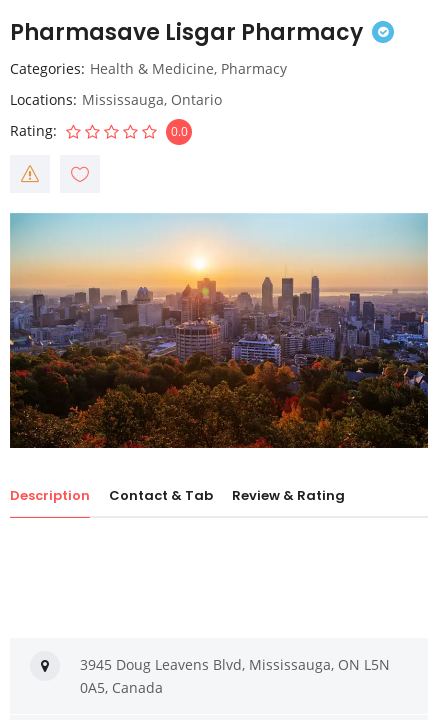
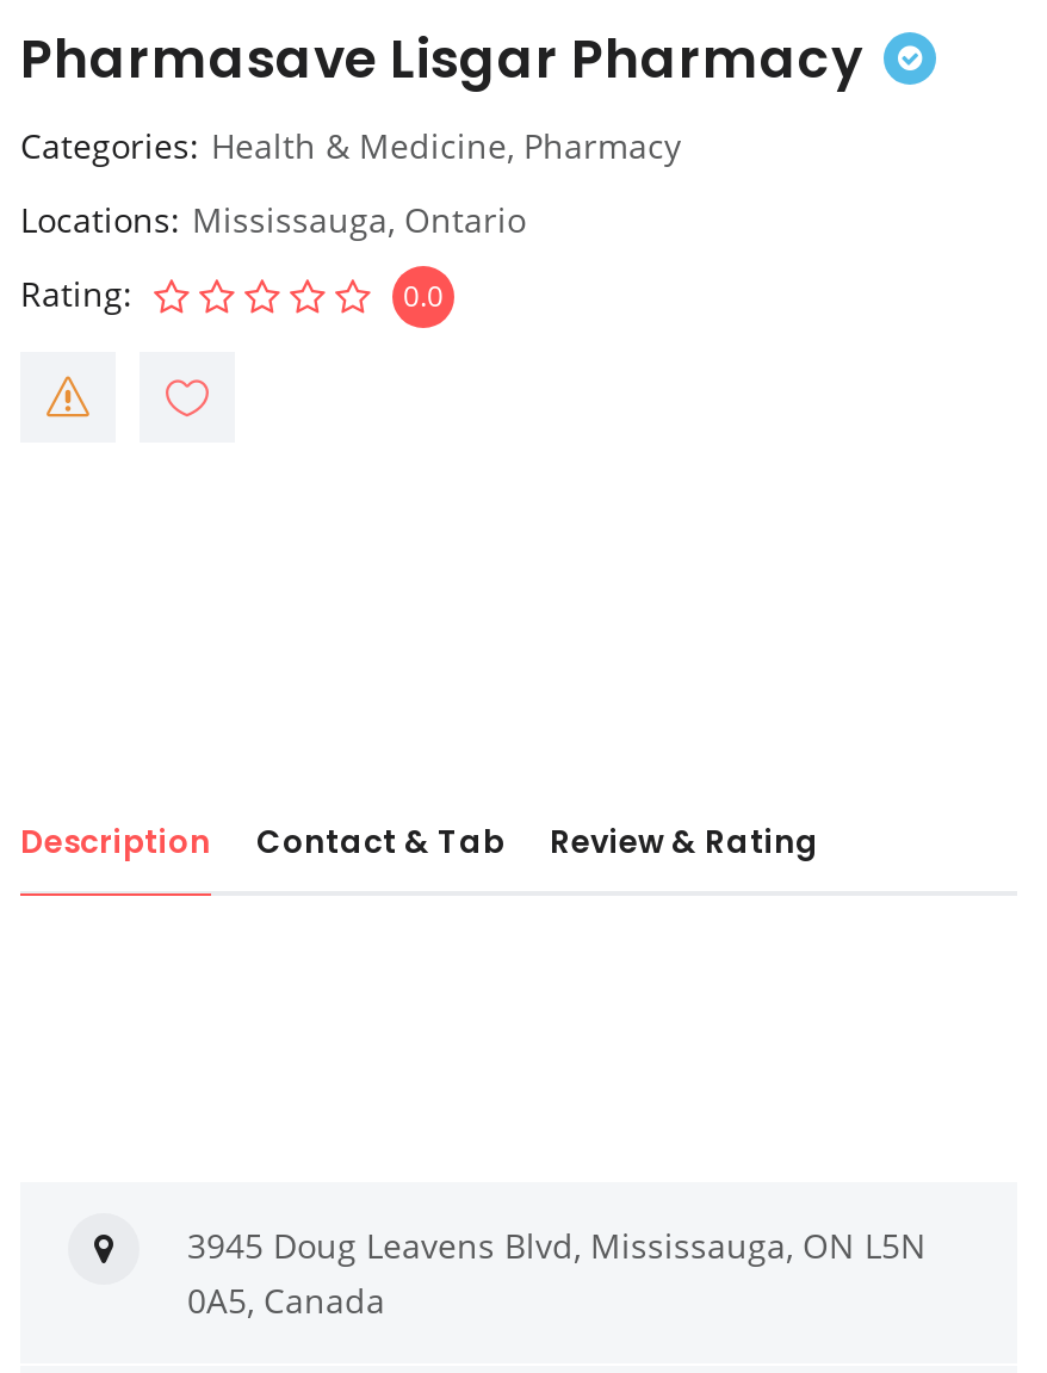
- [image]
